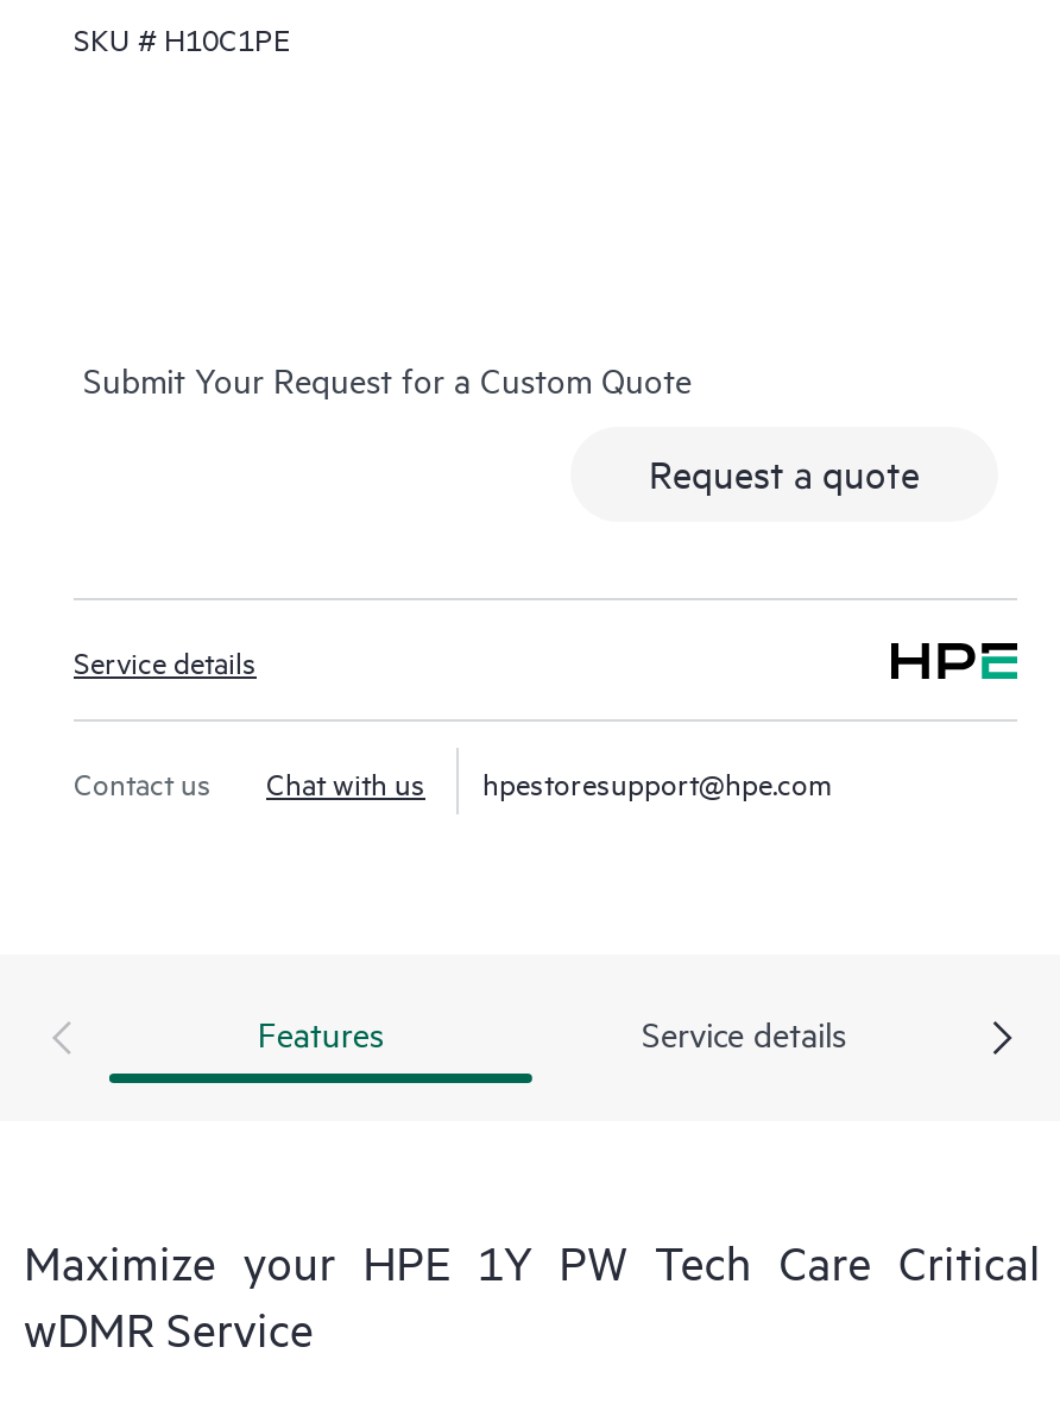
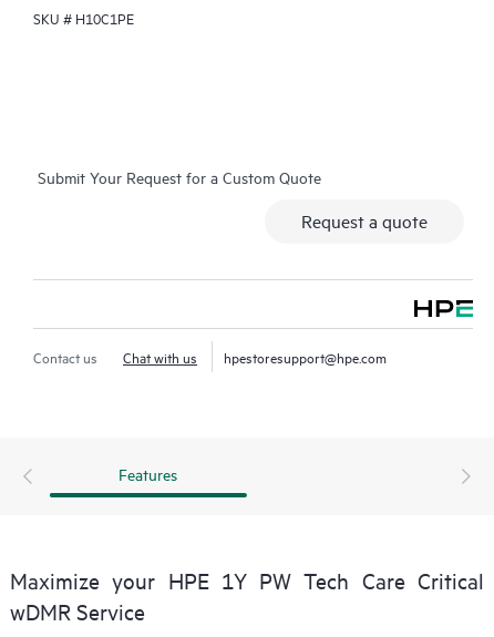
- Service details

- Service details
